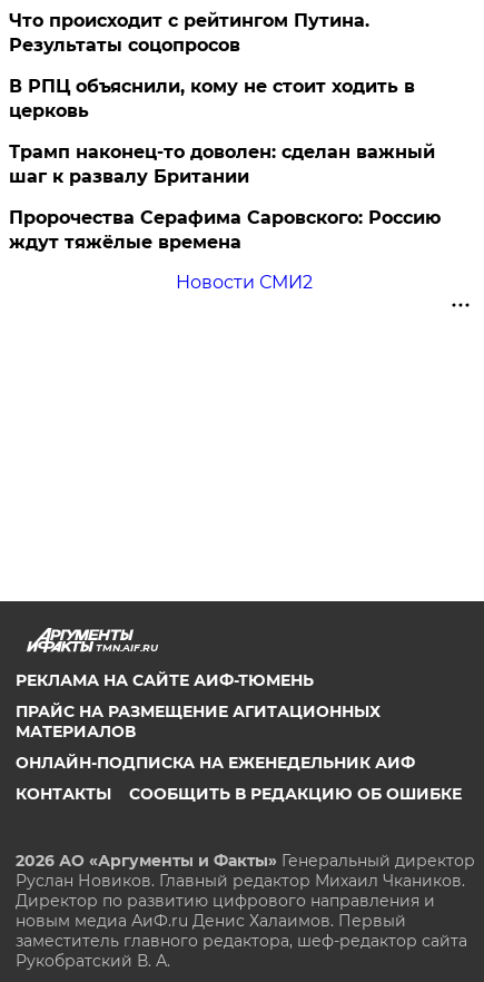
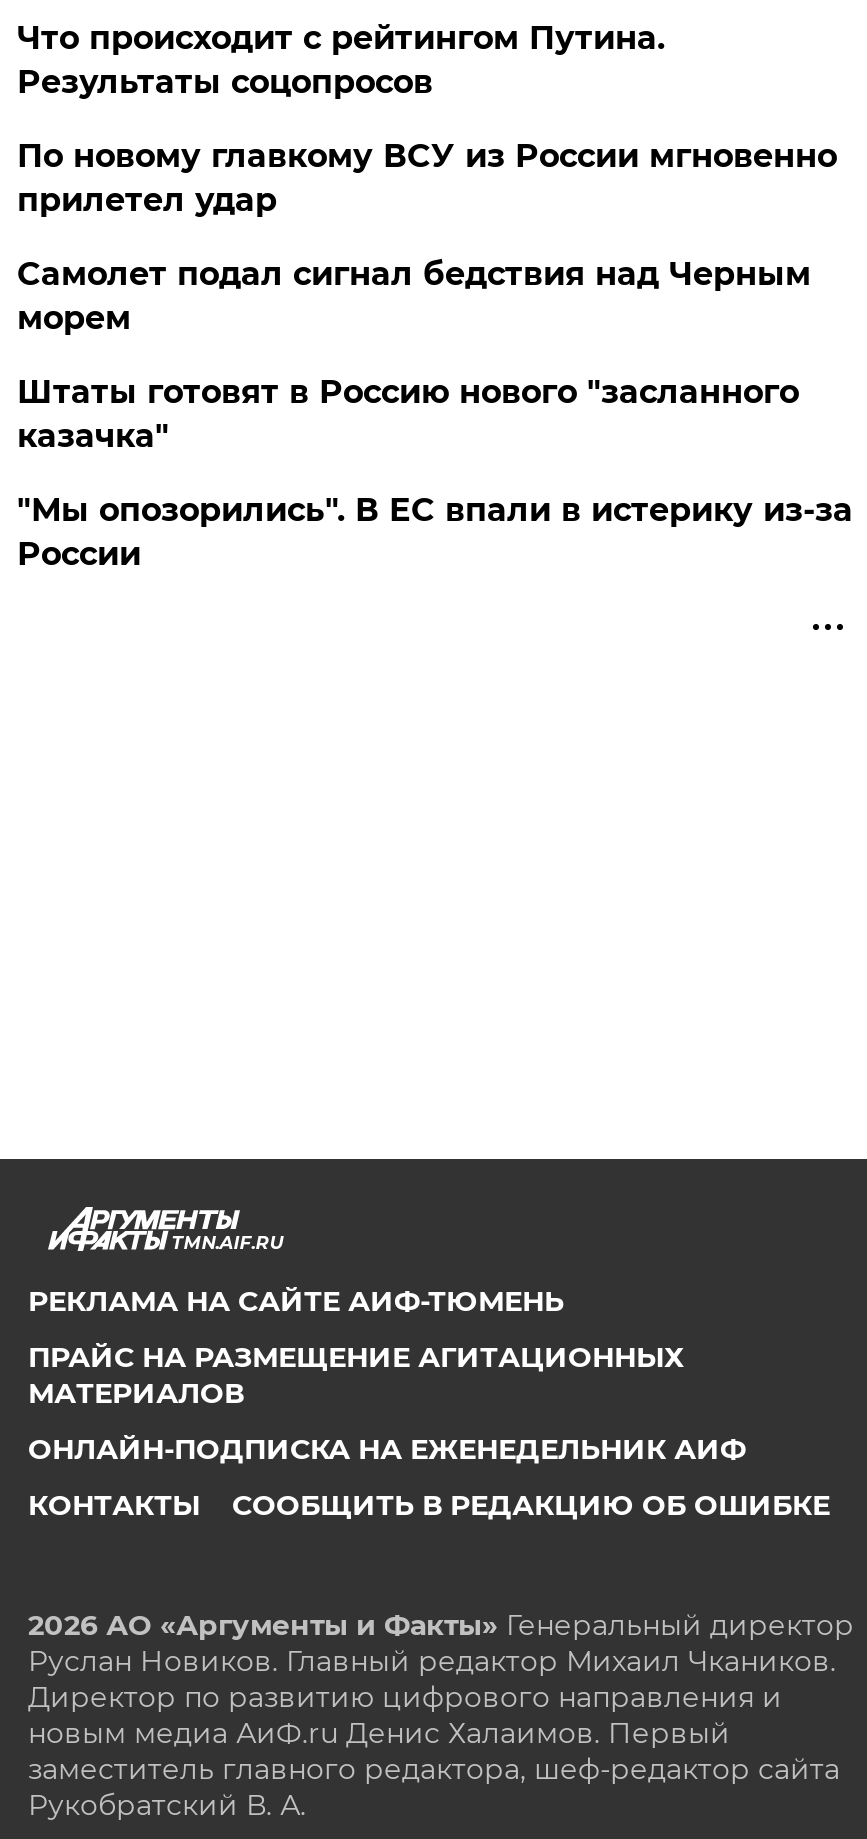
- В РПЦ объяснили, кому не стоит ходить в
- церковь
+ По новому главкому ВСУ из России мгновенно
+ прилетел удар

- Трамп наконец-то доволен: сделан важный
- шаг к развалу Британии
+ Самолет подал сигнал бедствия над Черным
+ морем

- Пророчества Серафима Саровского: Россию
- ждут тяжёлые времена
+ Штаты готовят в Россию нового "засланного
+ казачка"

- Новости СМИ2
+ "Мы опозорились". В ЕС впали в истерику из-за
+ России
